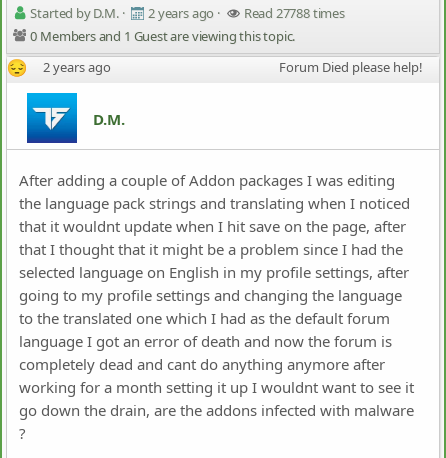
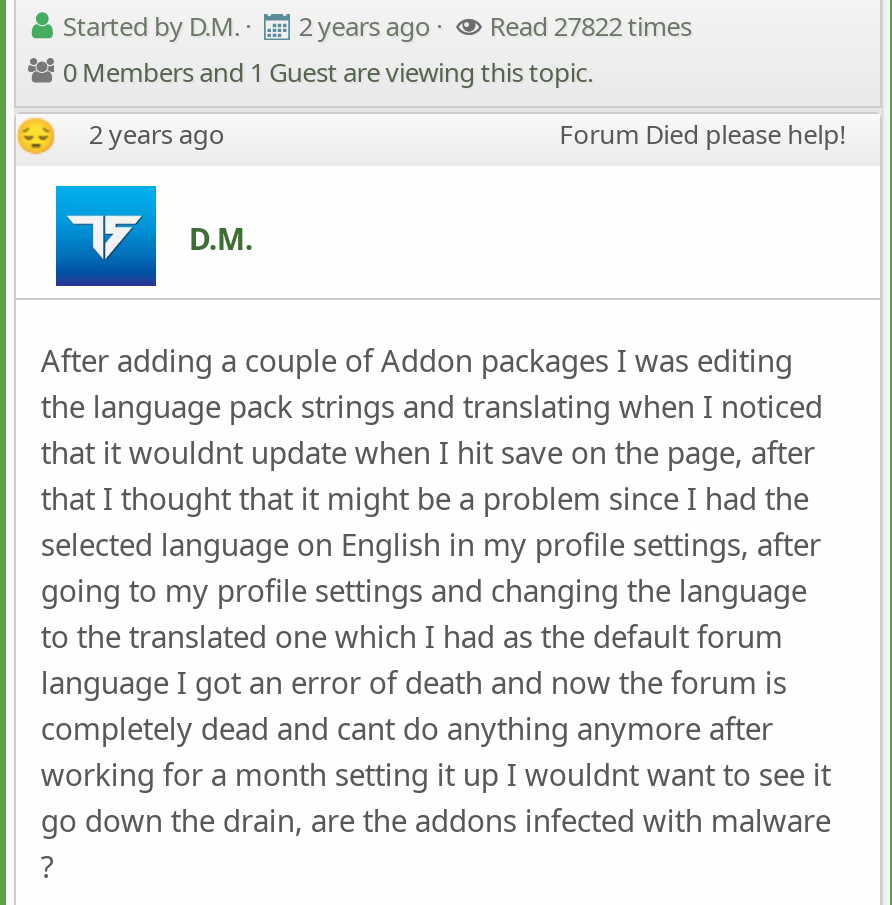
- Started by D.M. · 2 years ago · Read 27788 times
+ Started by D.M. · 2 years ago · Read 27822 times
